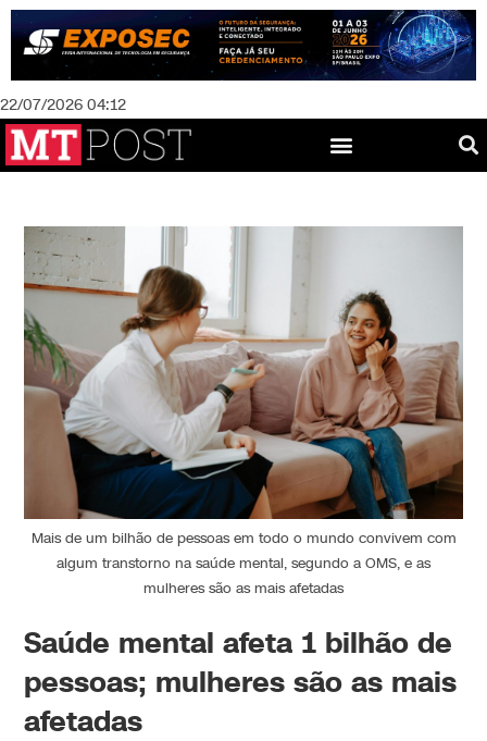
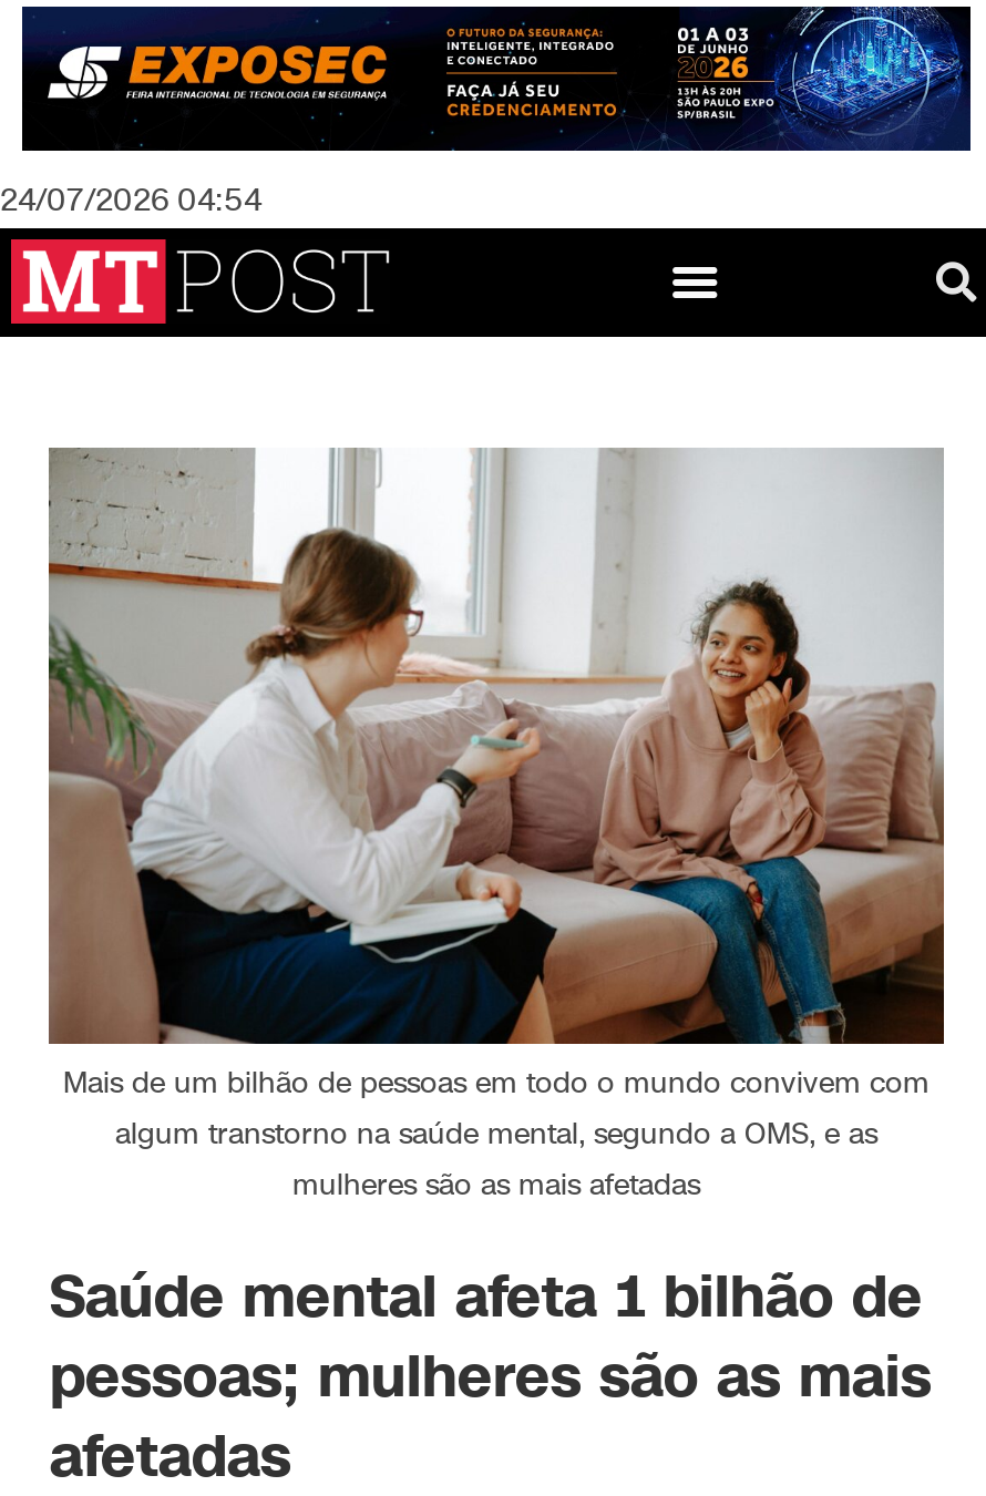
- 22/07/2026 04:12
+ 24/07/2026 04:54
